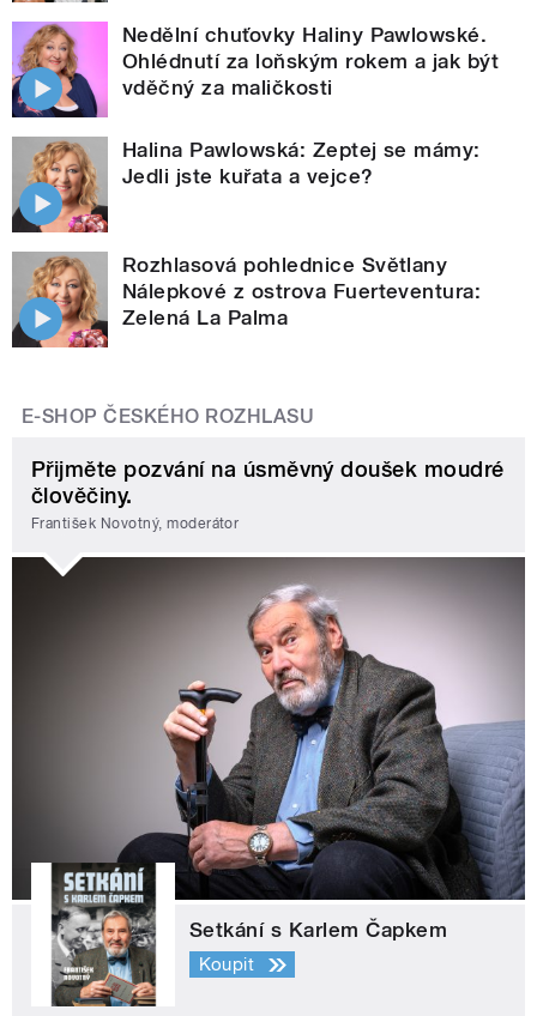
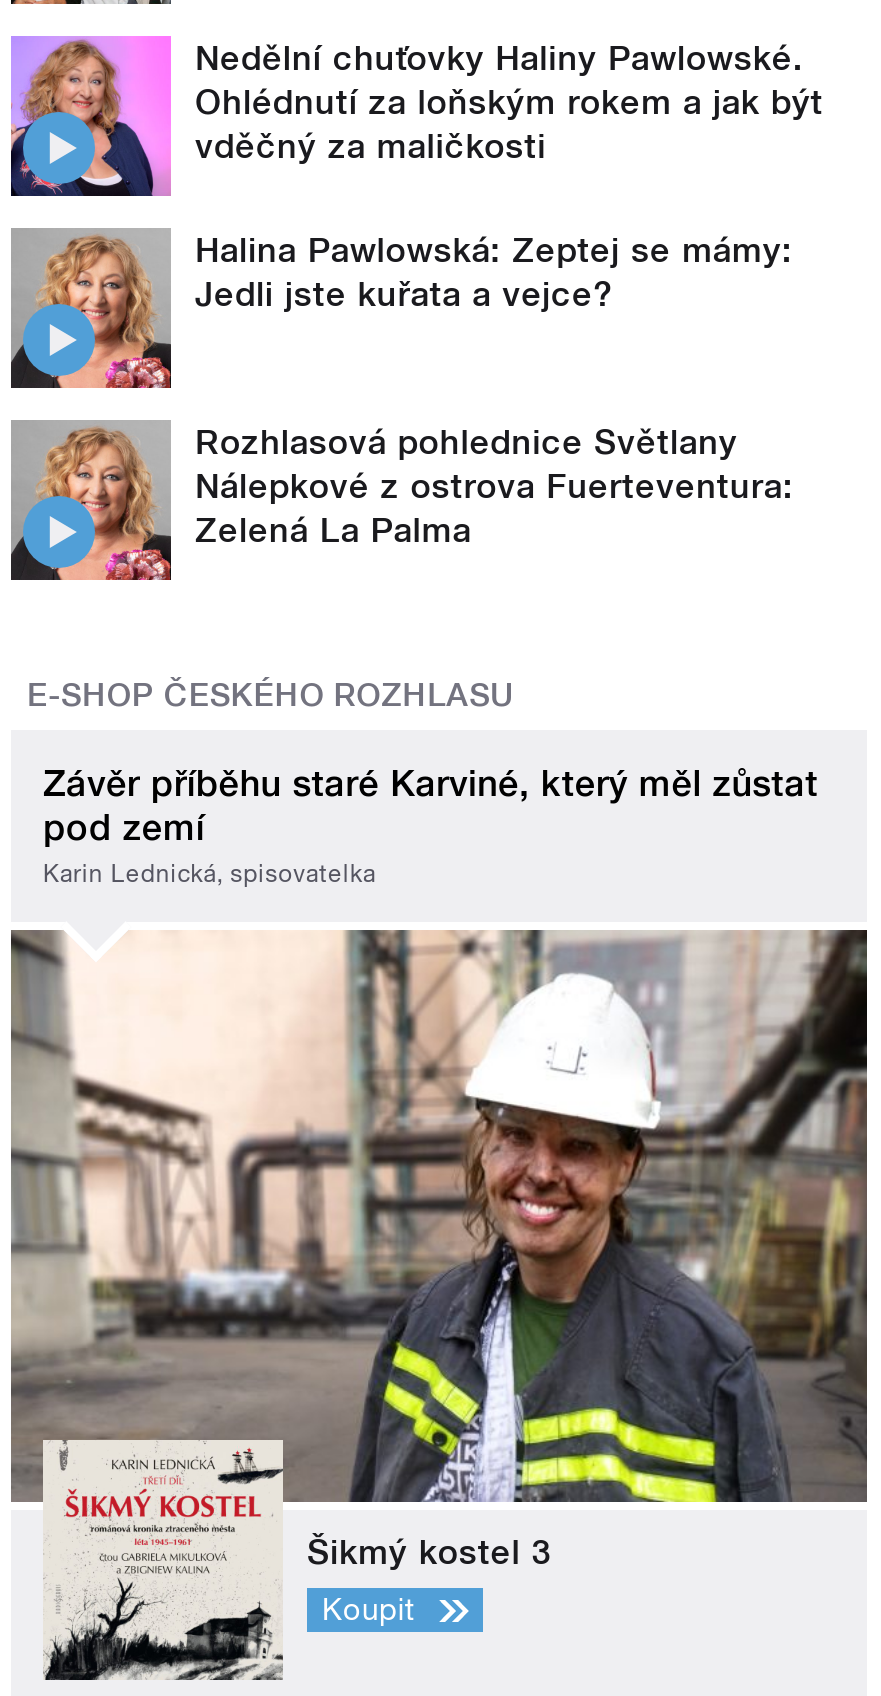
- Přijměte pozvání na úsměvný doušek moudré
- člověčiny.
- František Novotný, moderátor
+ Závěr příběhu staré Karviné, který měl zůstat
+ pod zemí
+ Karin Lednická, spisovatelka

- [image]
- Setkání s Karlem Čapkem
+ [image]
+ Šikmý kostel 3
